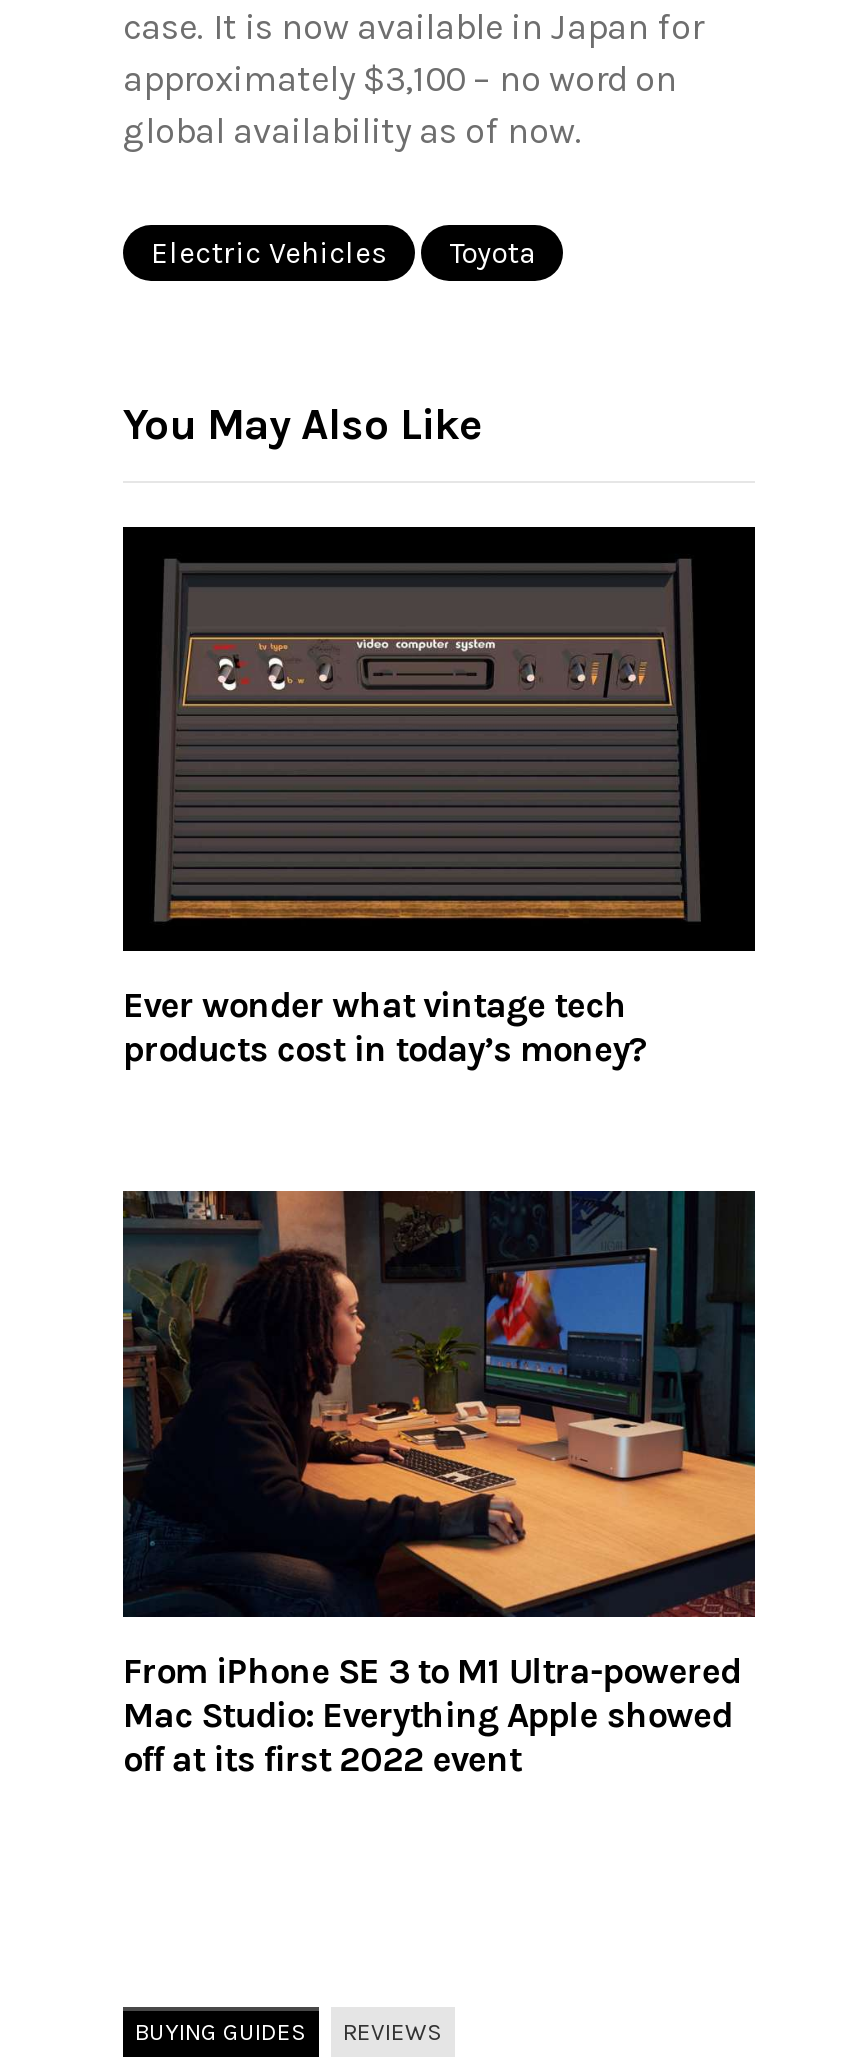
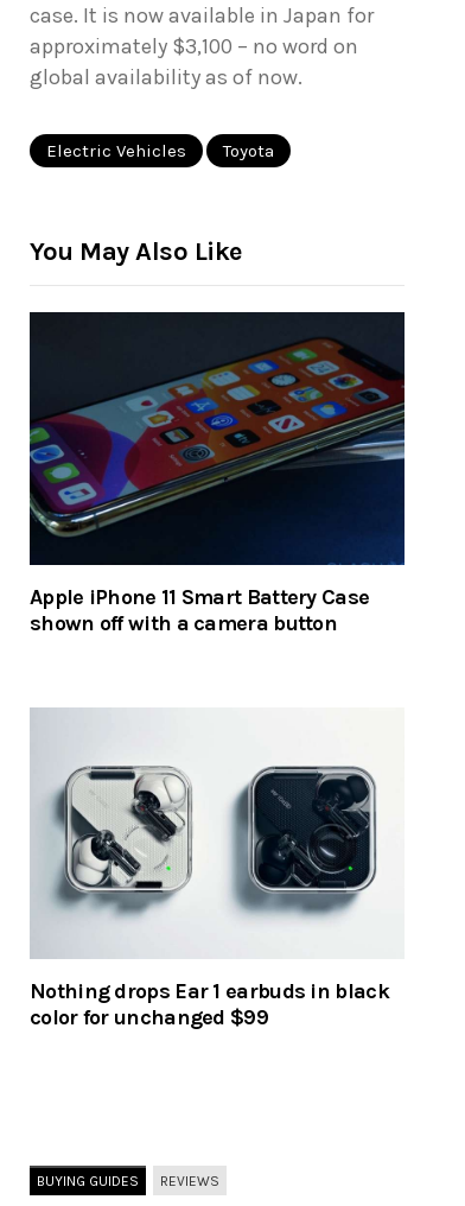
- [image]
- Ever wonder what vintage tech
- products cost in today’s money?
+ [image]
+ Apple iPhone 11 Smart Battery Case
+ shown off with a camera button

- [image]
- From iPhone SE 3 to M1 Ultra-powered
- Mac Studio: Everything Apple showed
- off at its first 2022 event
+ [image]
+ Nothing drops Ear 1 earbuds in black
+ color for unchanged $99
